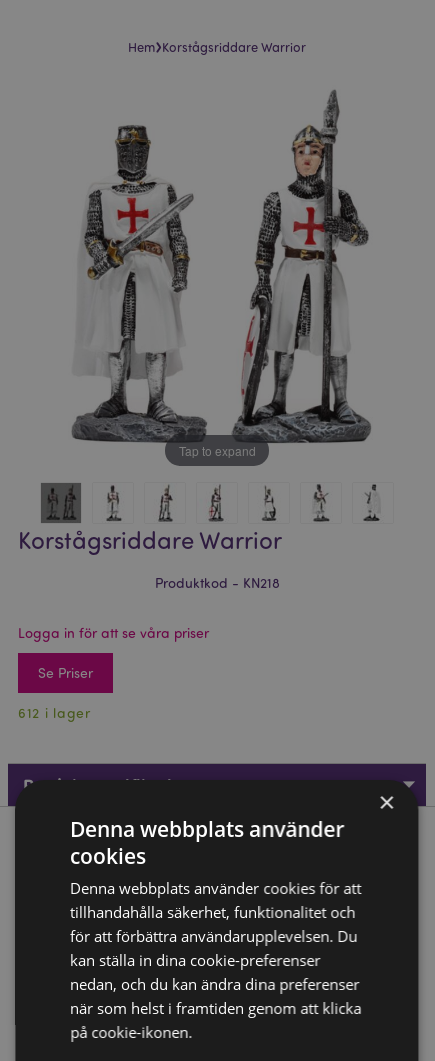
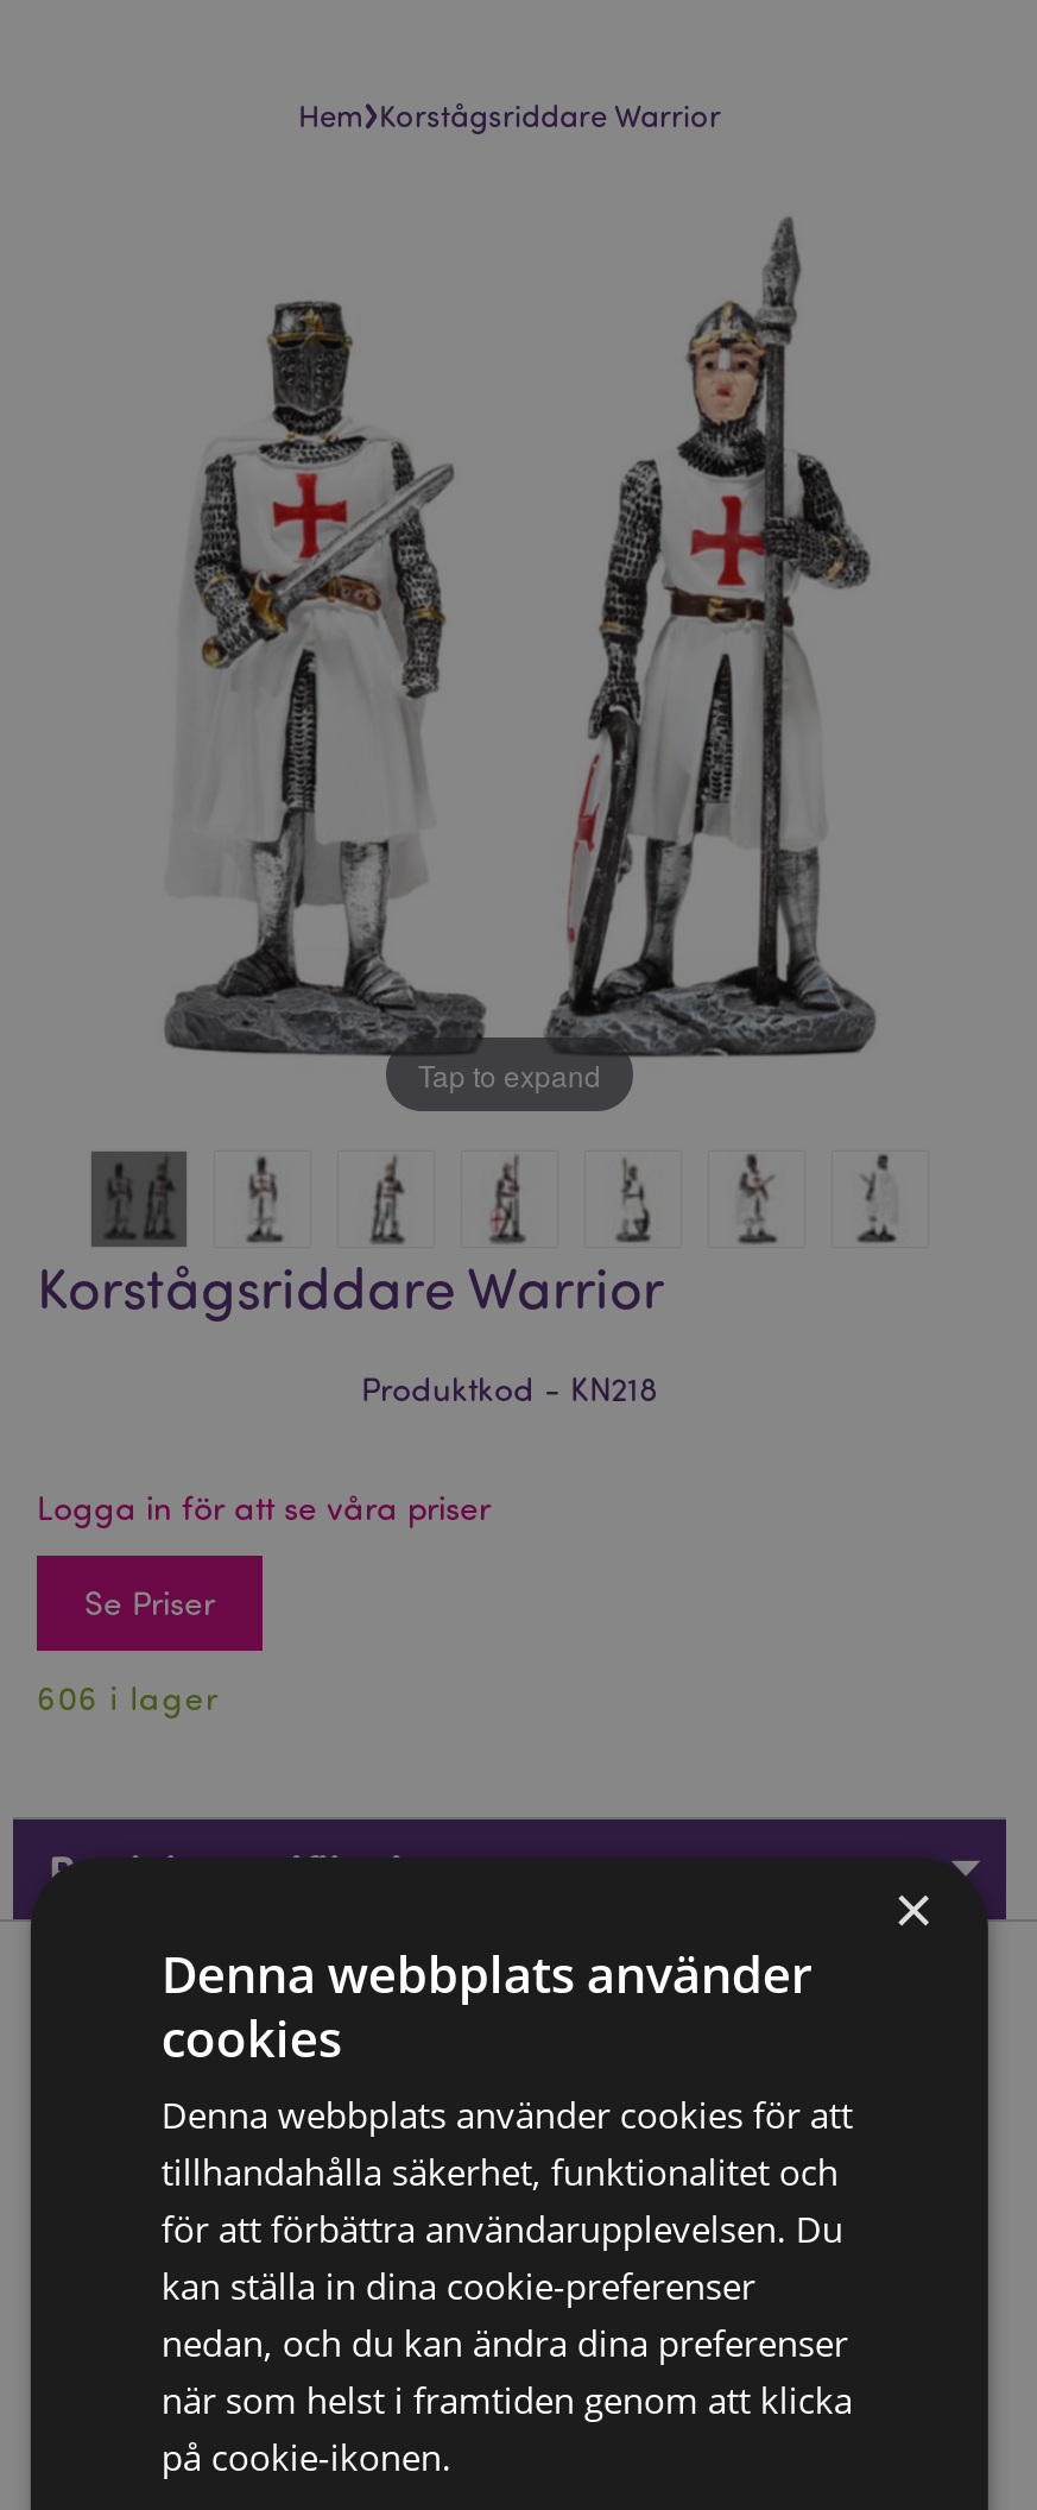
- 612 i lager
+ 606 i lager
